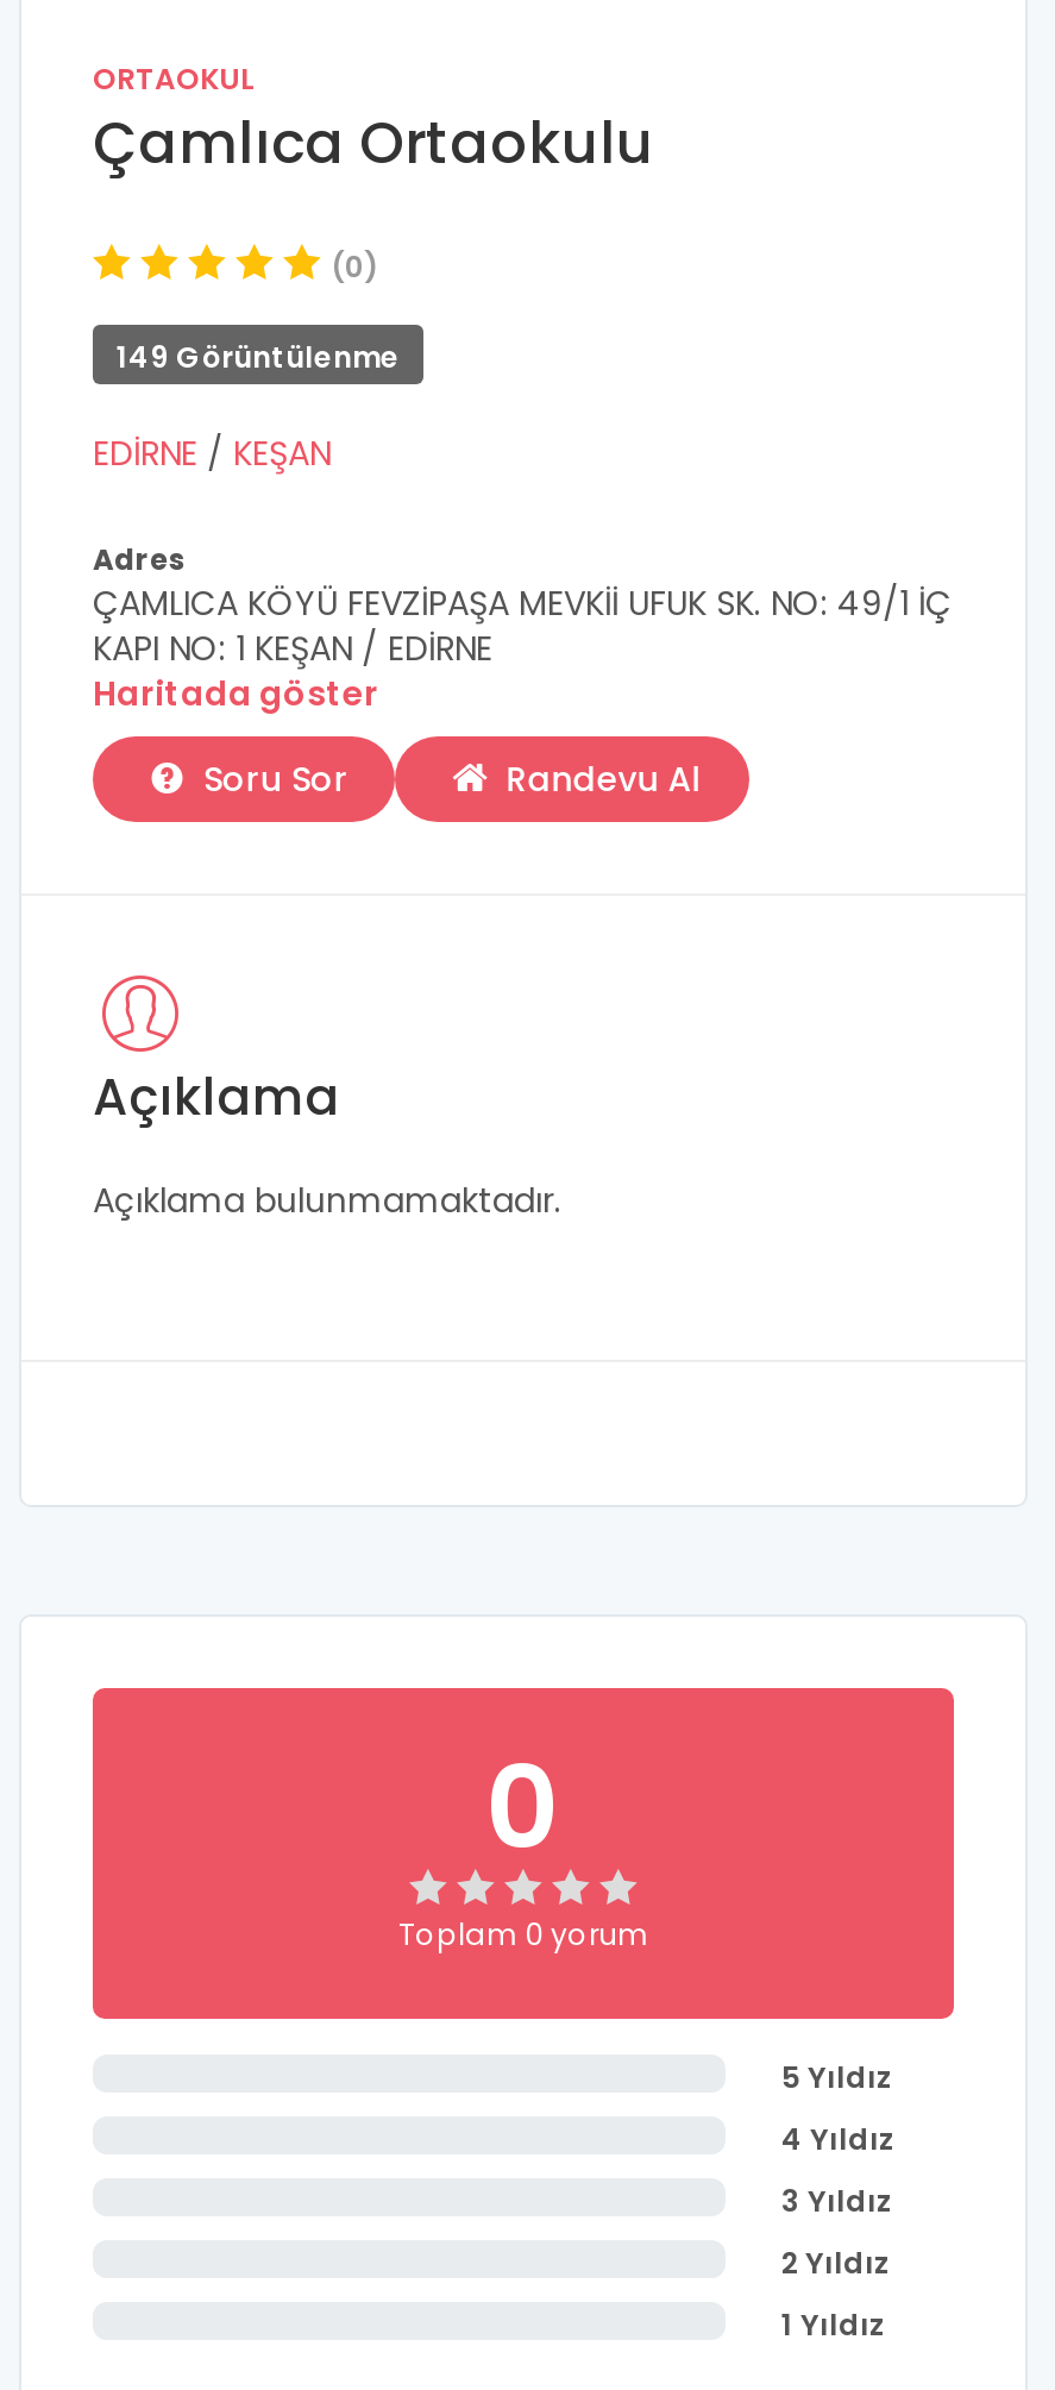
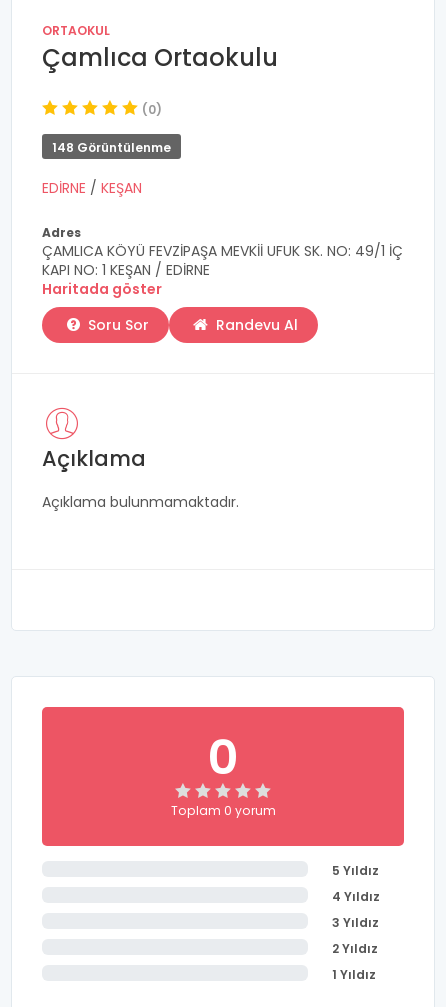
- 149 Görüntülenme
+ 148 Görüntülenme
